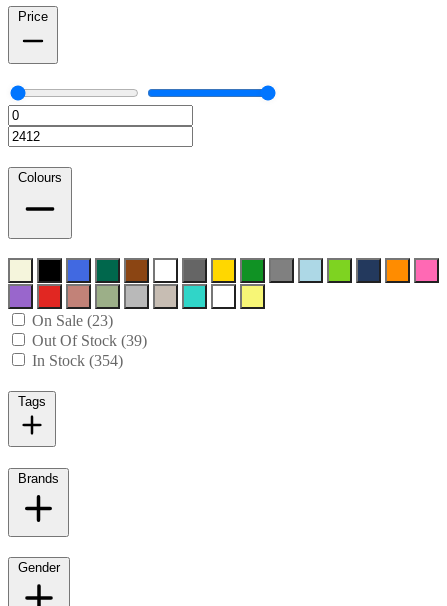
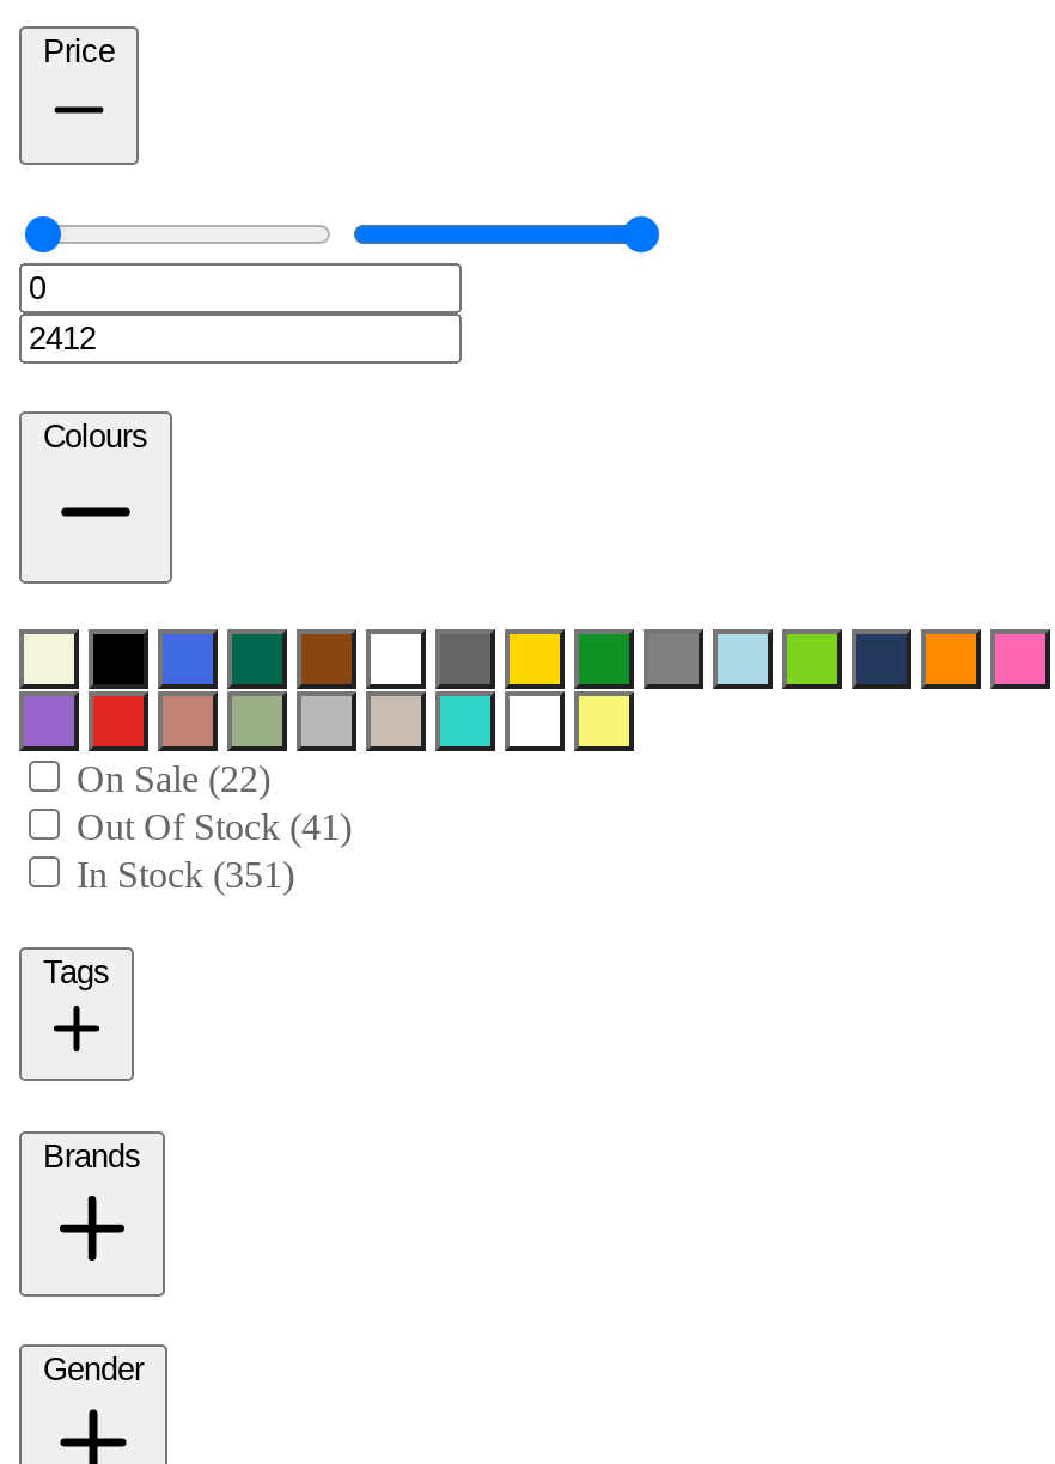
- On Sale (23)
+ On Sale (22)

- Out Of Stock (39)
+ Out Of Stock (41)

- In Stock (354)
+ In Stock (351)
